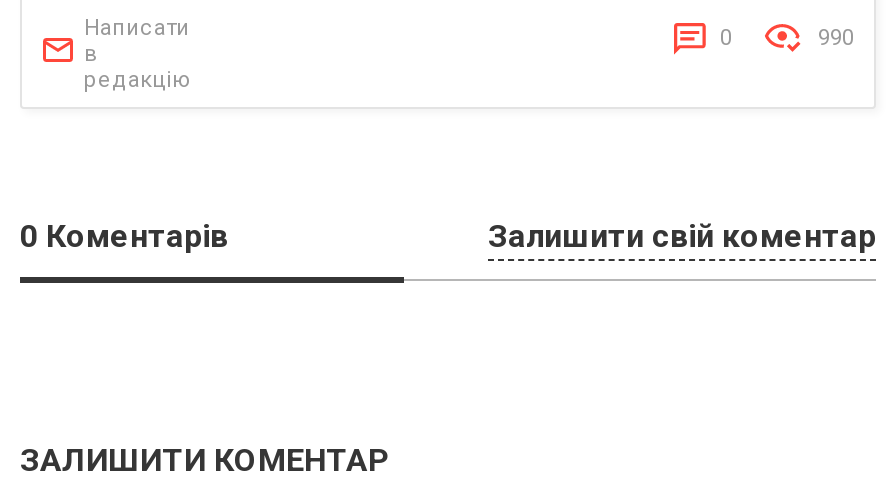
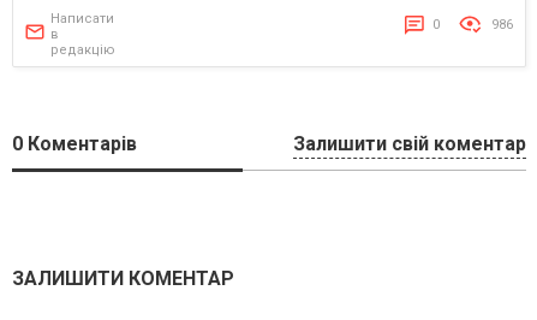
- 990
+ 986
